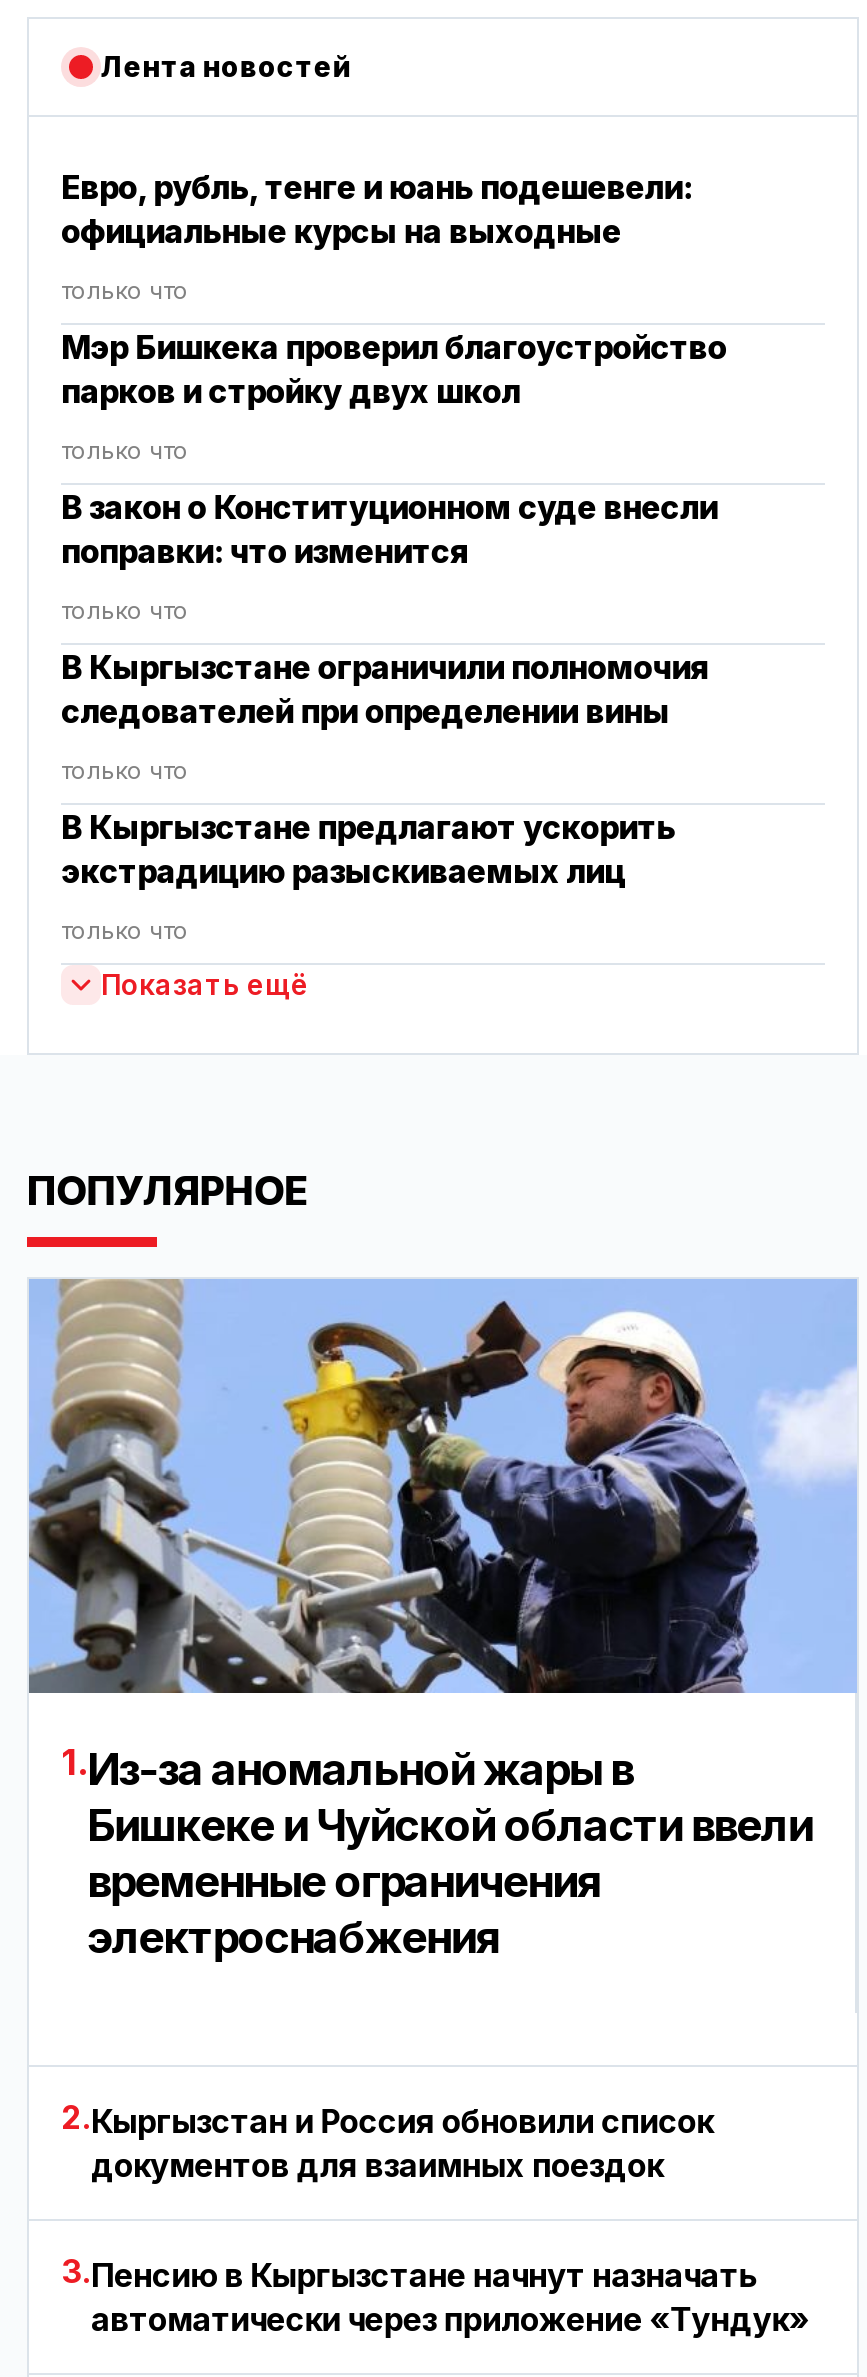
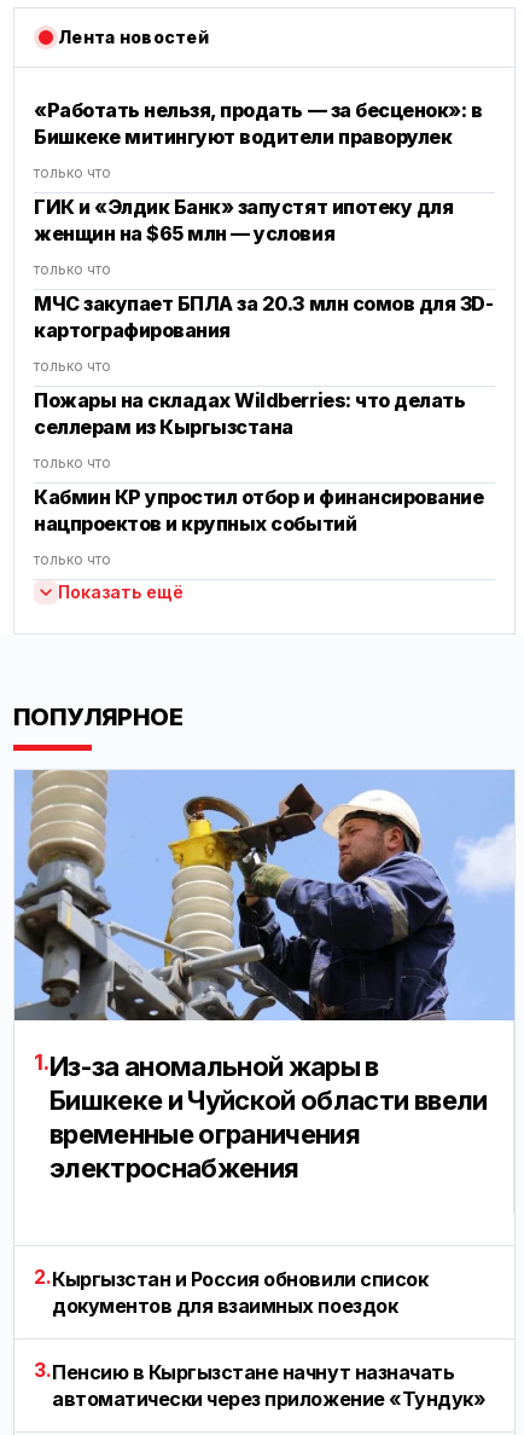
- Евро, рубль, тенге и юань подешевели:
- официальные курсы на выходные
+ «Работать нельзя, продать — за бесценок»: в
+ Бишкеке митингуют водители праворулек

- Мэр Бишкека проверил благоустройство
- парков и стройку двух школ
+ ГИК и «Элдик Банк» запустят ипотеку для
+ женщин на $65 млн — условия

- В закон о Конституционном суде внесли
- поправки: что изменится
+ МЧС закупает БПЛА за 20.3 млн сомов для 3D-
+ картографирования

- В Кыргызстане ограничили полномочия
- следователей при определении вины
+ Пожары на складах Wildberries: что делать
+ селлерам из Кыргызстана

- В Кыргызстане предлагают ускорить
- экстрадицию разыскиваемых лиц
+ Кабмин КР упростил отбор и финансирование
+ нацпроектов и крупных событий
